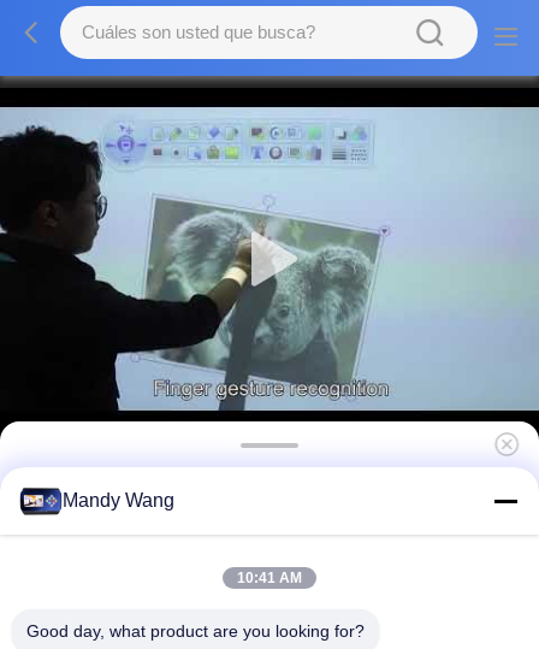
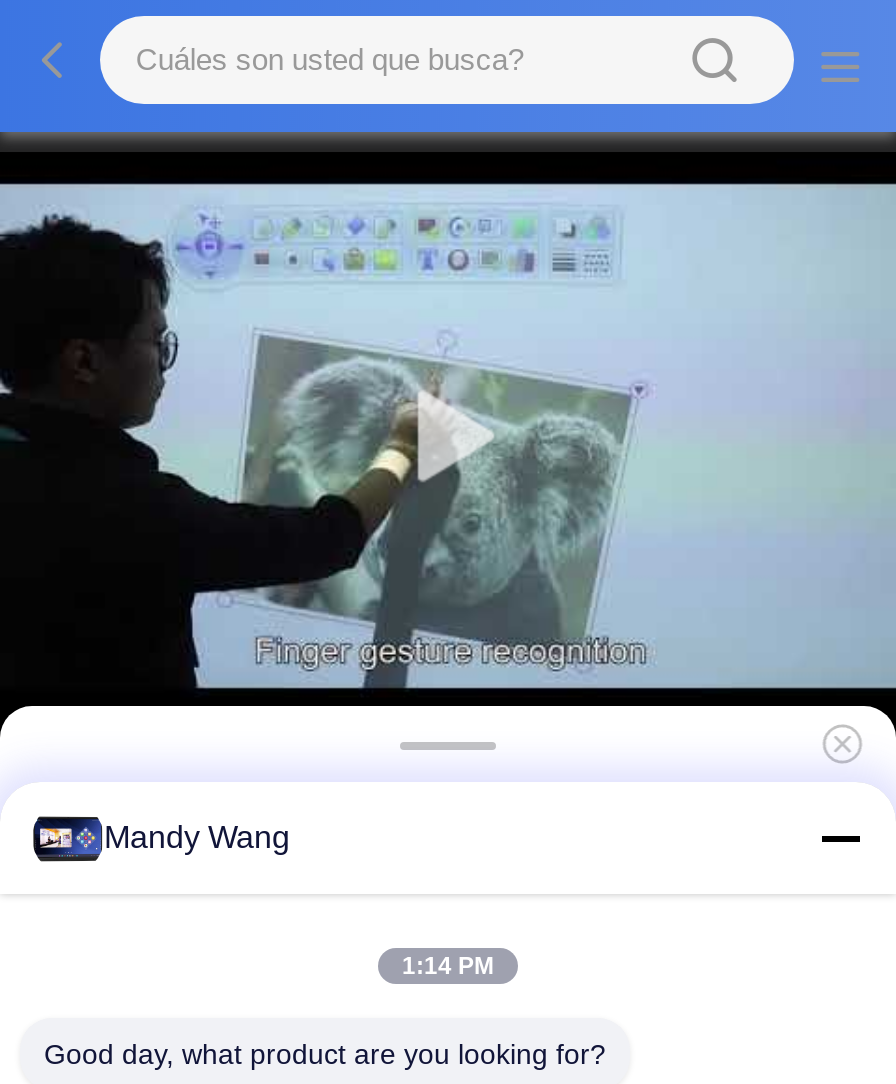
- 10:41 AM
+ 1:14 PM
